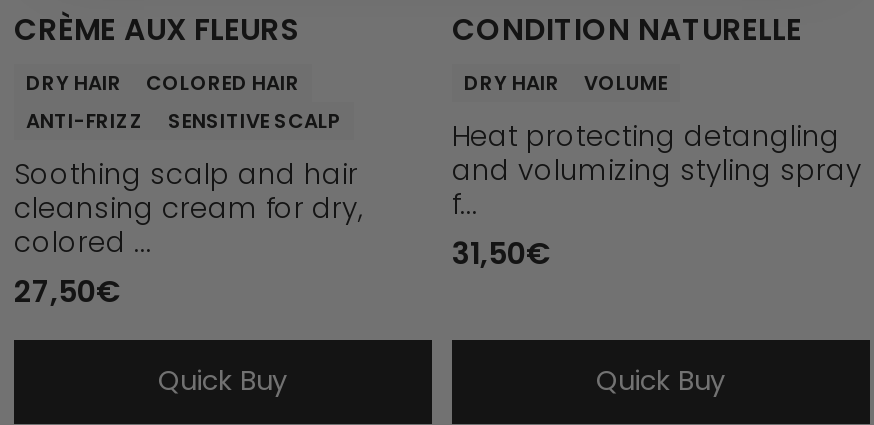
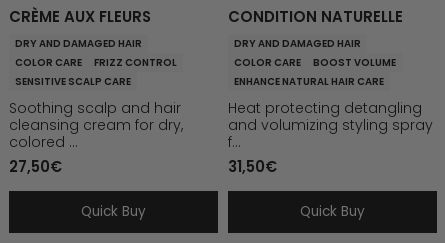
- DRY HAIR
- COLORED HAIR
- ANTI-FRIZZ
- SENSITIVE SCALP
+ DRY AND DAMAGED HAIR
+ COLOR CARE
+ FRIZZ CONTROL
+ SENSITIVE SCALP CARE

- DRY HAIR
- VOLUME
+ DRY AND DAMAGED HAIR
+ COLOR CARE
+ BOOST VOLUME
+ ENHANCE NATURAL HAIR CARE

moved down: Heat protecting detangling | and volumizing styling spray | 31,50€
